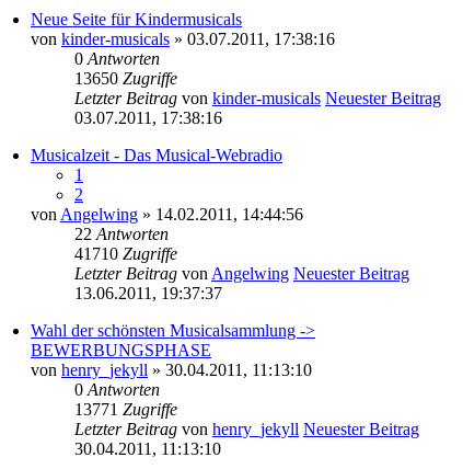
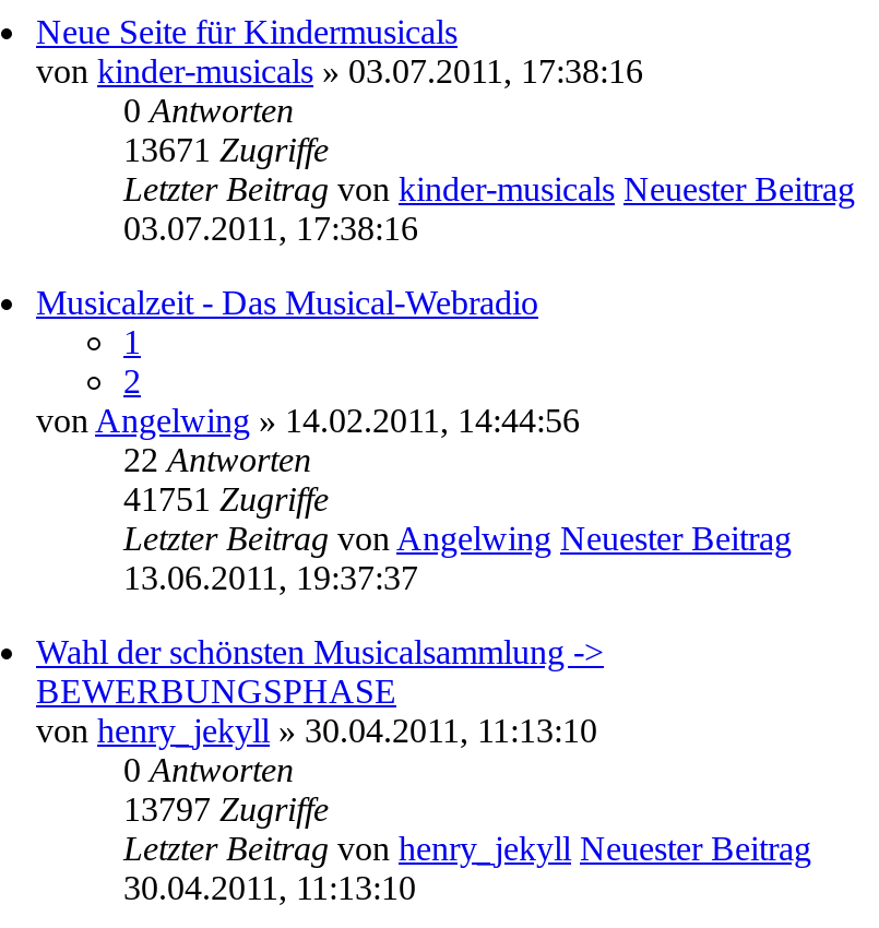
- 13650 Zugriffe
+ 13671 Zugriffe

- 41710 Zugriffe
+ 41751 Zugriffe

- 13771 Zugriffe
+ 13797 Zugriffe
